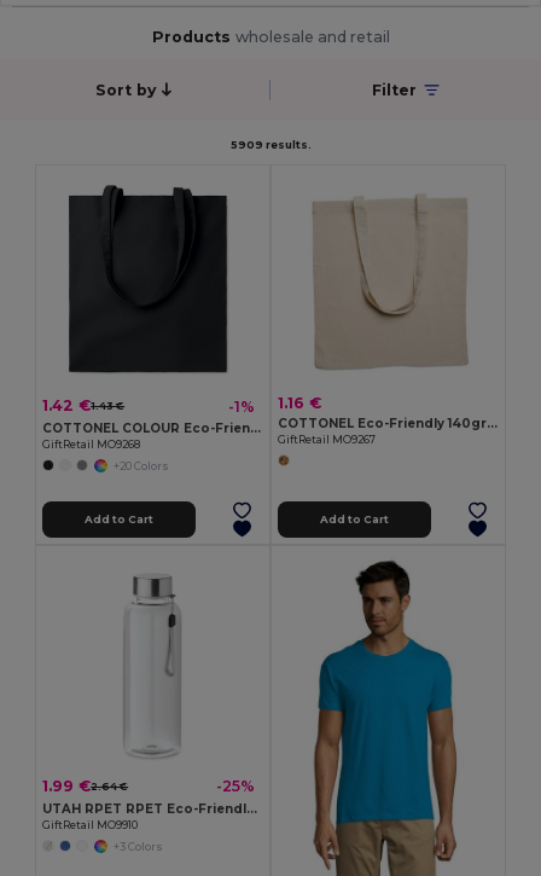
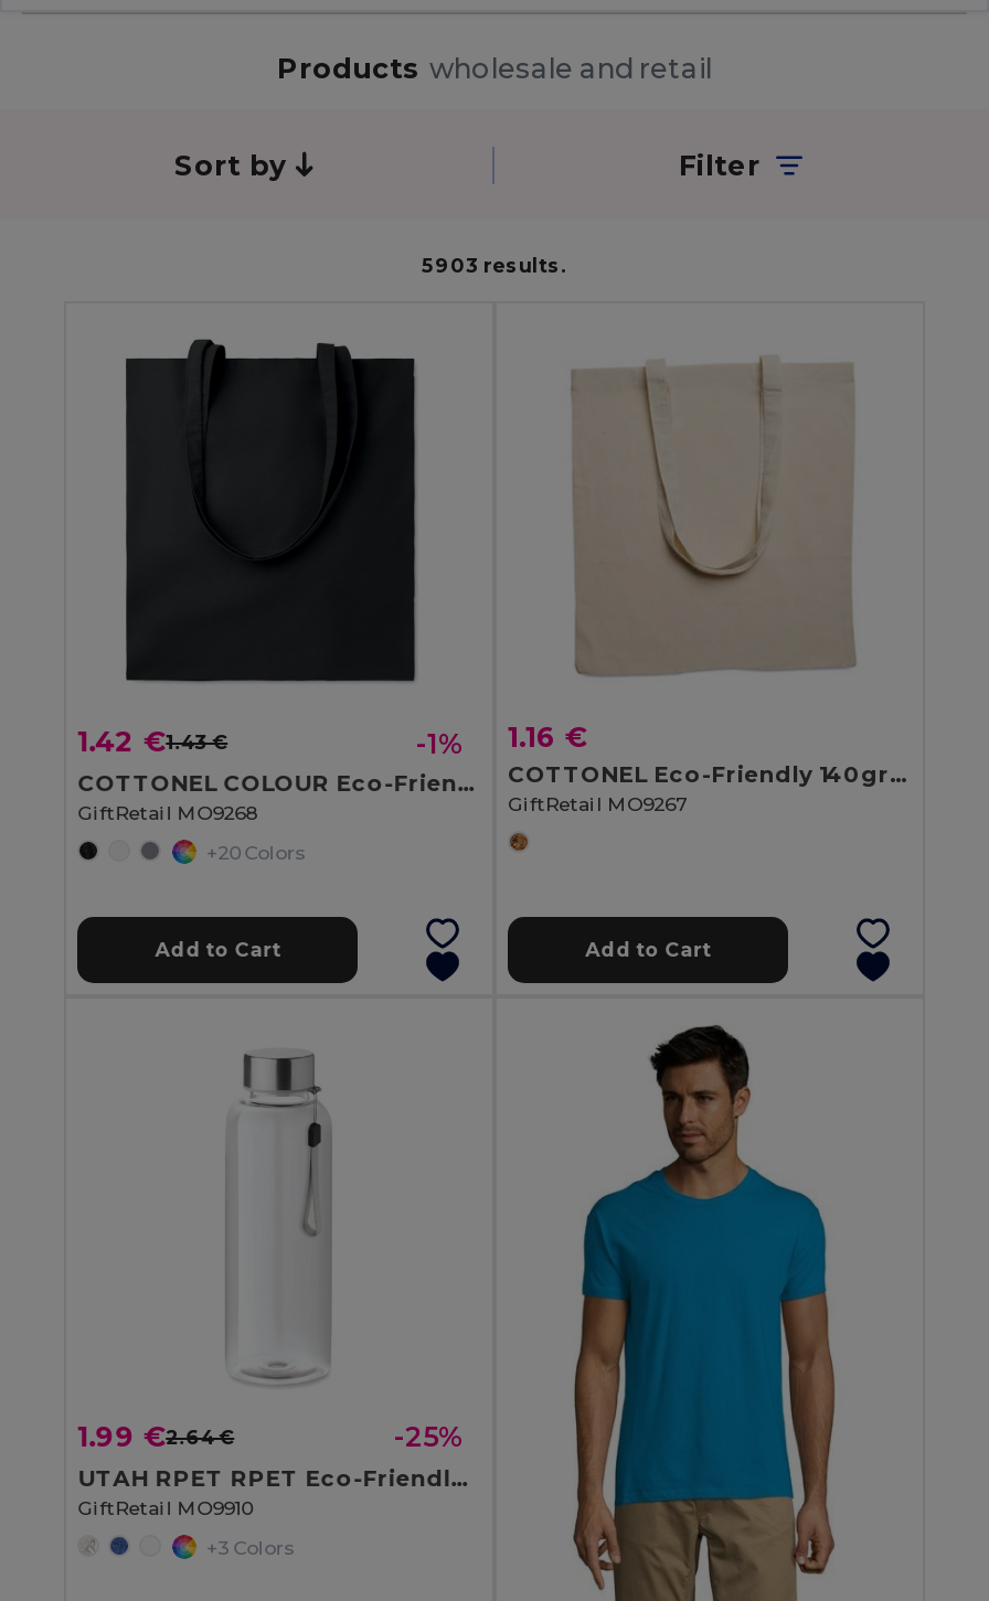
- 5909 results.
+ 5903 results.
